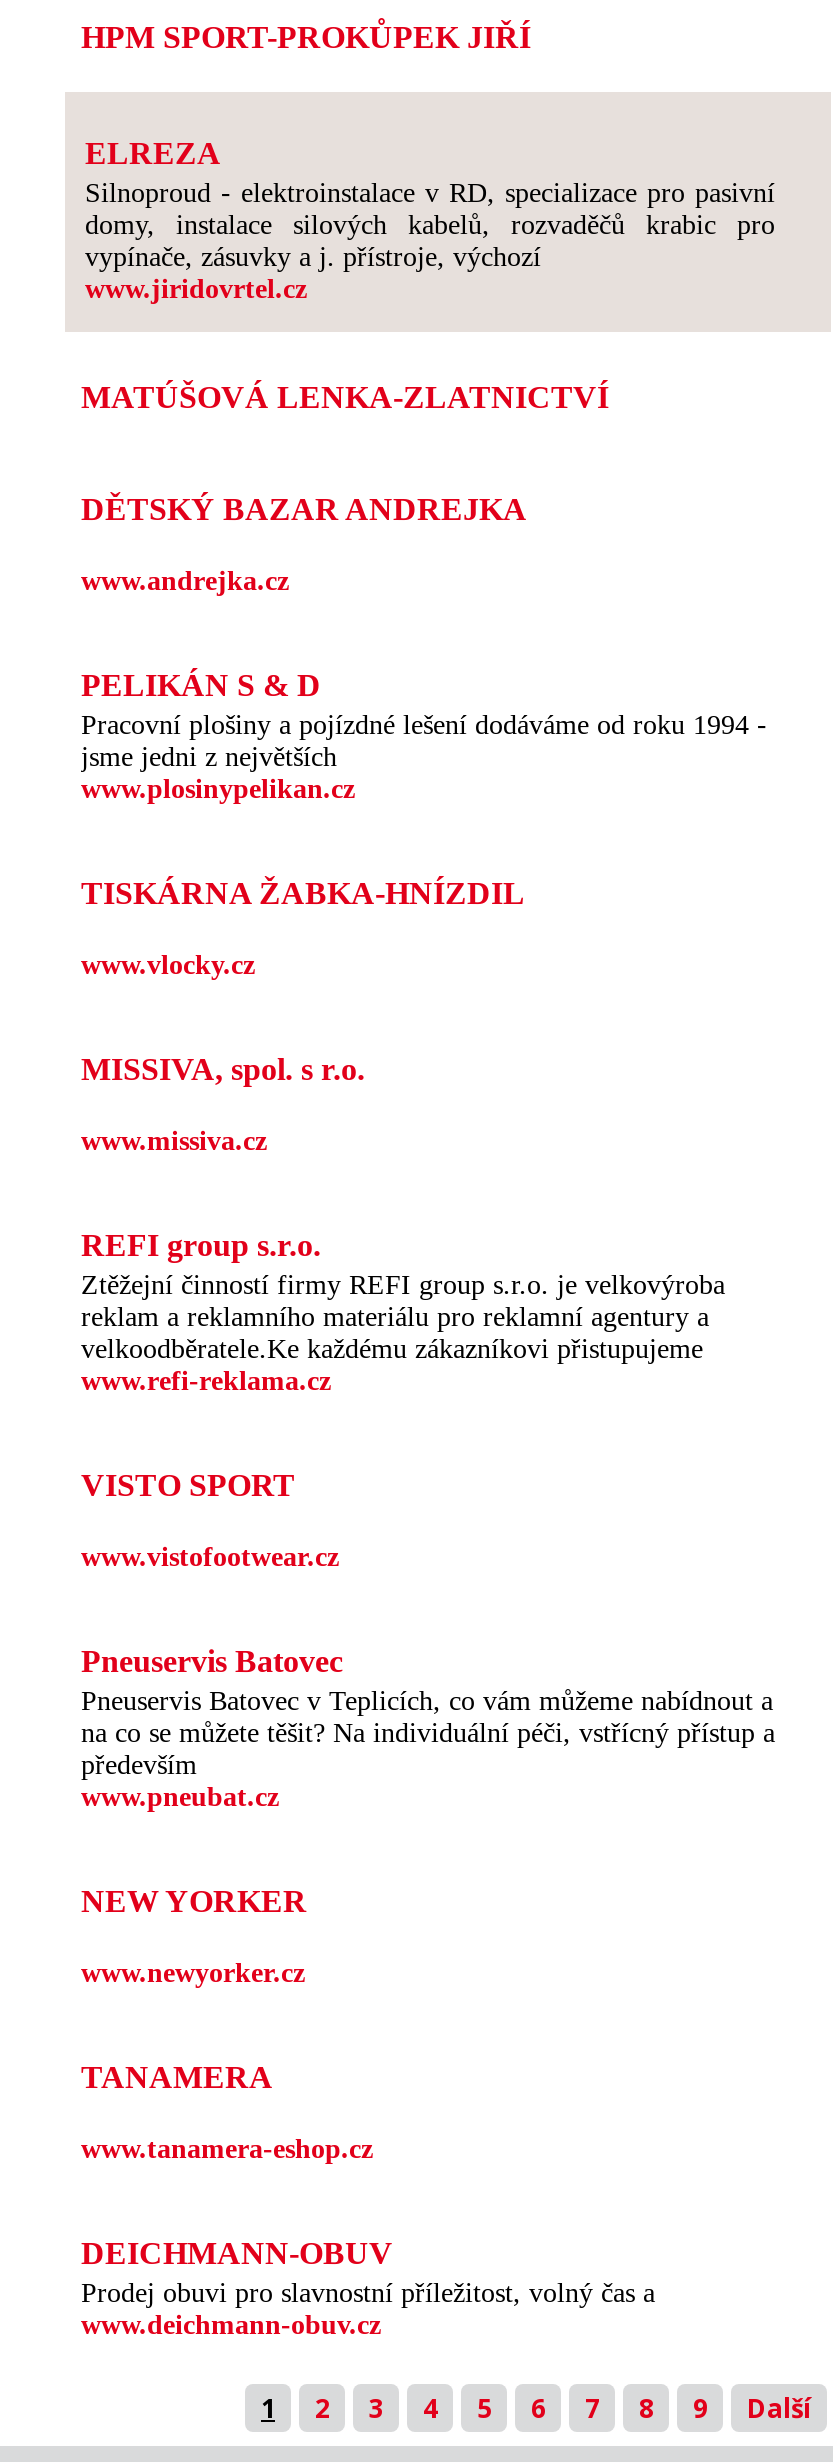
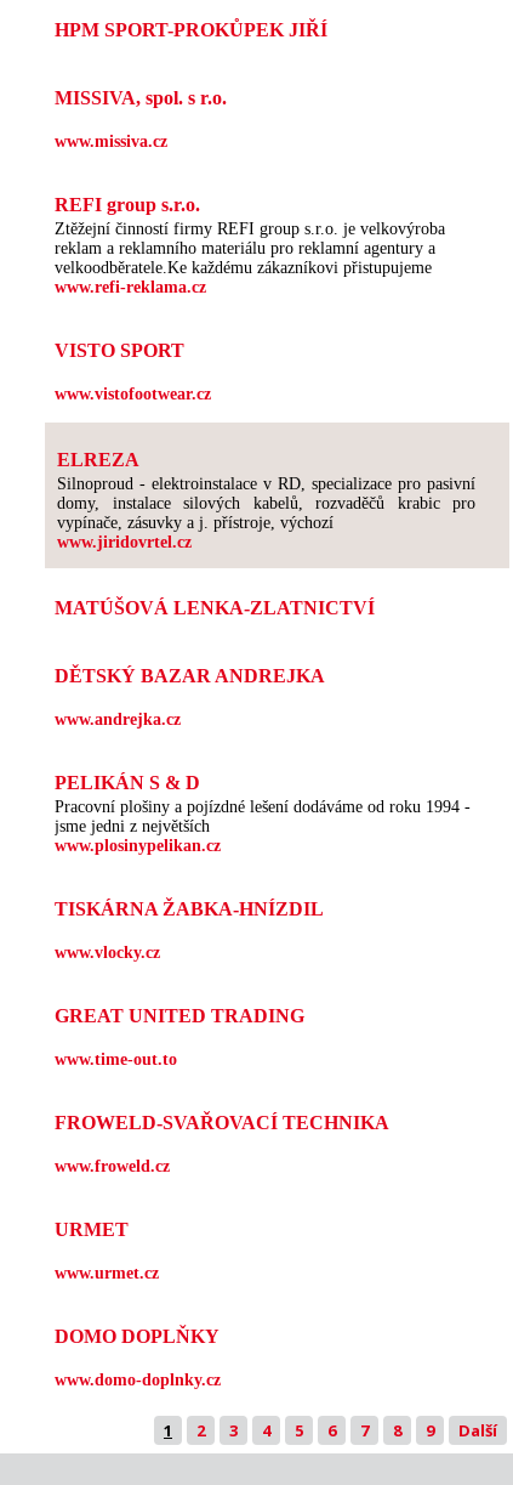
moved down: ELREZA | Silnoproud - elektroinstalace v RD, specializace pro pasivní | domy, instalace silových kabelů, rozvaděčů krabic pro | ... | TISKÁRNA ŽABKA-HNÍZDIL | www.vlocky.cz

moved up: MISSIVA, spol. s r.o. | www.missiva.cz | REFI group s.r.o. | ... | VISTO SPORT | www.vistofootwear.cz

- Pneuservis Batovec
- Pneuservis Batovec v Teplicích, co vám můžeme nabídnout a
- na co se můžete těšit? Na individuální péči, vstřícný přístup a
- především
- www.pneubat.cz
- NEW YORKER
- www.newyorker.cz
- TANAMERA
- www.tanamera-eshop.cz
- DEICHMANN-OBUV
- Prodej obuvi pro slavnostní příležitost, volný čas a
- www.deichmann-obuv.cz
+ GREAT UNITED TRADING
+ www.time-out.to
+ FROWELD-SVAŘOVACÍ TECHNIKA
+ www.froweld.cz
+ URMET
+ www.urmet.cz
+ DOMO DOPLŇKY
+ www.domo-doplnky.cz
